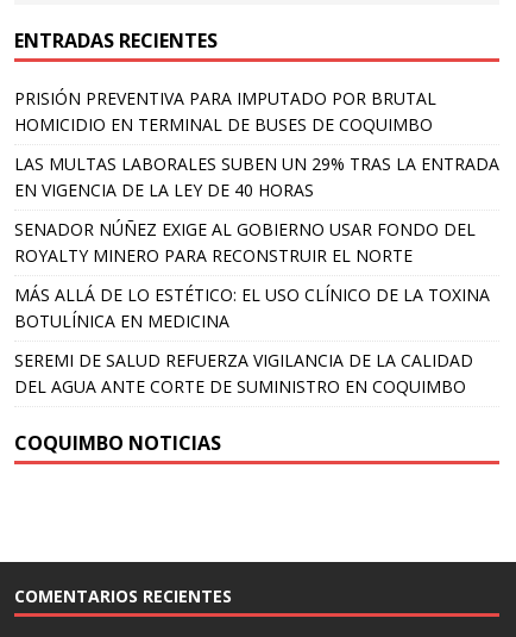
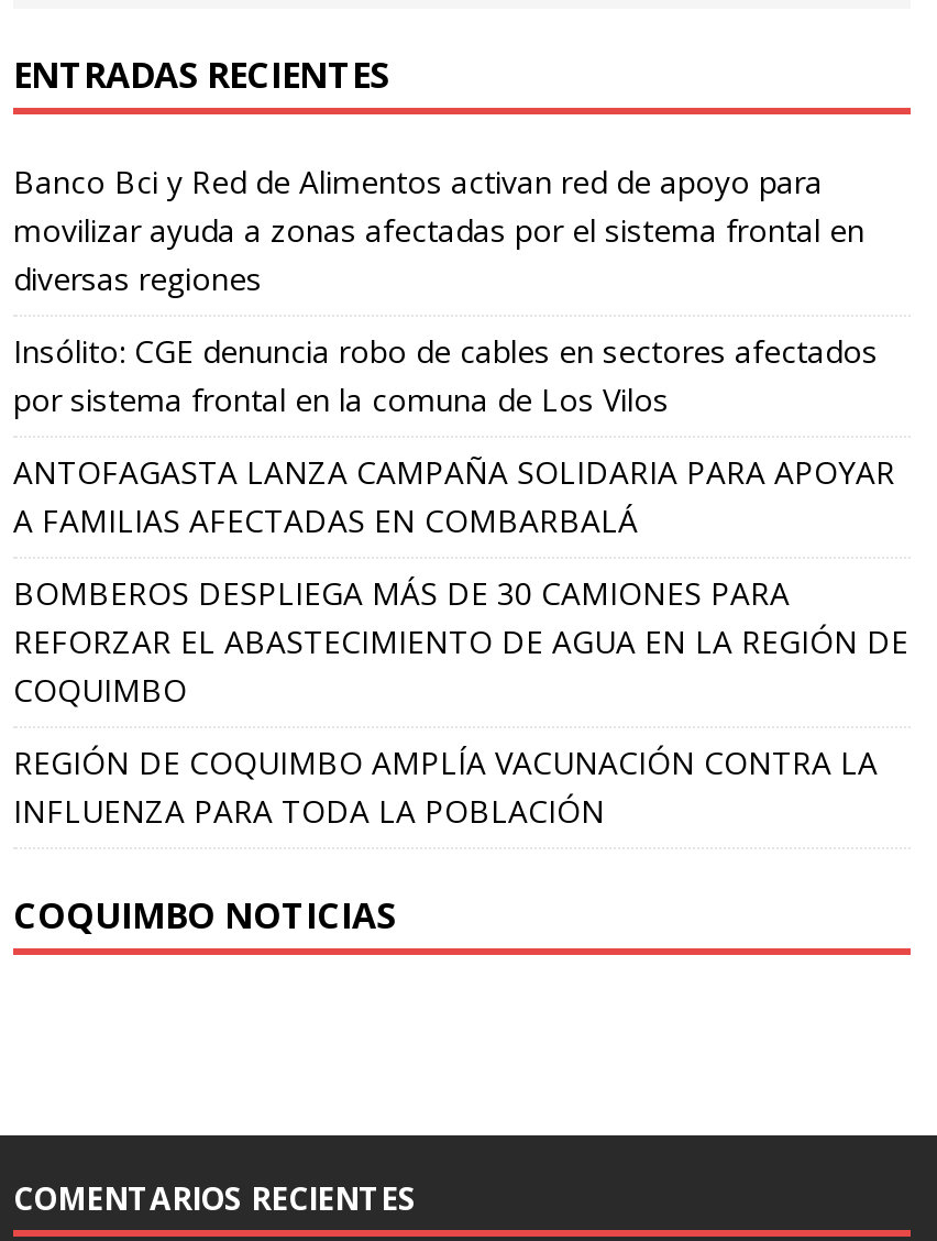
- PRISIÓN PREVENTIVA PARA IMPUTADO POR BRUTAL
- HOMICIDIO EN TERMINAL DE BUSES DE COQUIMBO
+ Banco Bci y Red de Alimentos activan red de apoyo para
+ movilizar ayuda a zonas afectadas por el sistema frontal en
+ diversas regiones

- LAS MULTAS LABORALES SUBEN UN 29% TRAS LA ENTRADA
- EN VIGENCIA DE LA LEY DE 40 HORAS
+ Insólito: CGE denuncia robo de cables en sectores afectados
+ por sistema frontal en la comuna de Los Vilos

- SENADOR NÚÑEZ EXIGE AL GOBIERNO USAR FONDO DEL
- ROYALTY MINERO PARA RECONSTRUIR EL NORTE
+ ANTOFAGASTA LANZA CAMPAÑA SOLIDARIA PARA APOYAR
+ A FAMILIAS AFECTADAS EN COMBARBALÁ

- MÁS ALLÁ DE LO ESTÉTICO: EL USO CLÍNICO DE LA TOXINA
- BOTULÍNICA EN MEDICINA
+ BOMBEROS DESPLIEGA MÁS DE 30 CAMIONES PARA
+ REFORZAR EL ABASTECIMIENTO DE AGUA EN LA REGIÓN DE
+ COQUIMBO

- SEREMI DE SALUD REFUERZA VIGILANCIA DE LA CALIDAD
- DEL AGUA ANTE CORTE DE SUMINISTRO EN COQUIMBO
+ REGIÓN DE COQUIMBO AMPLÍA VACUNACIÓN CONTRA LA
+ INFLUENZA PARA TODA LA POBLACIÓN
